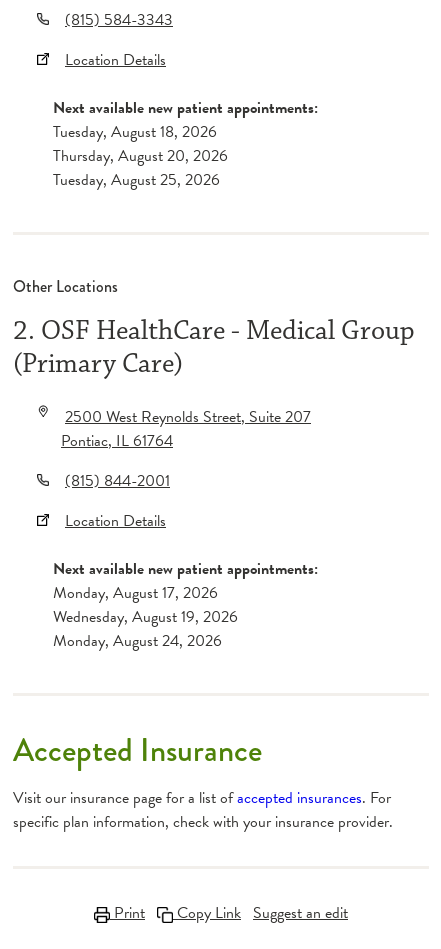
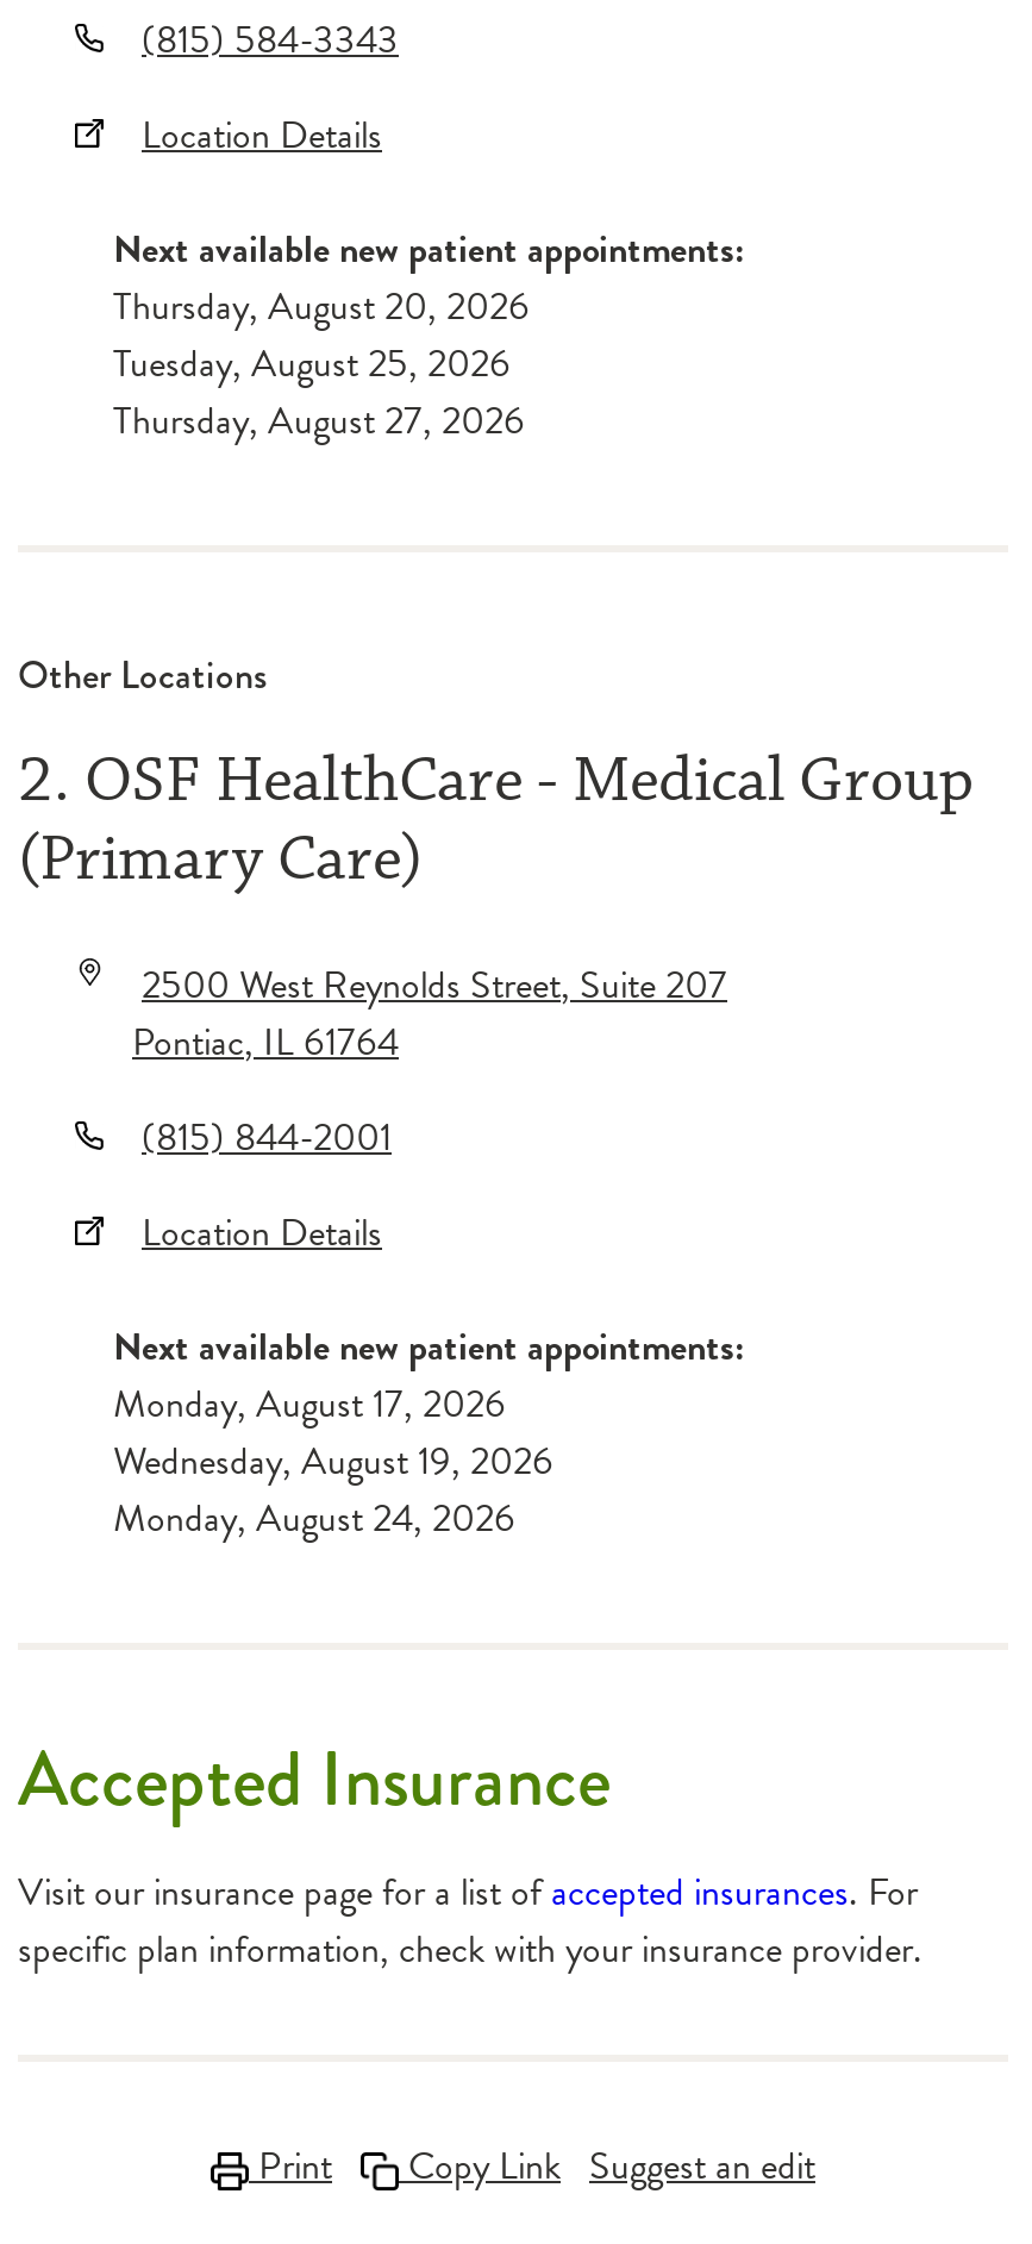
- Tuesday, August 18, 2026

moved up: Thursday, August 20, 2026 | Tuesday, August 25, 2026

+ Thursday, August 27, 2026
